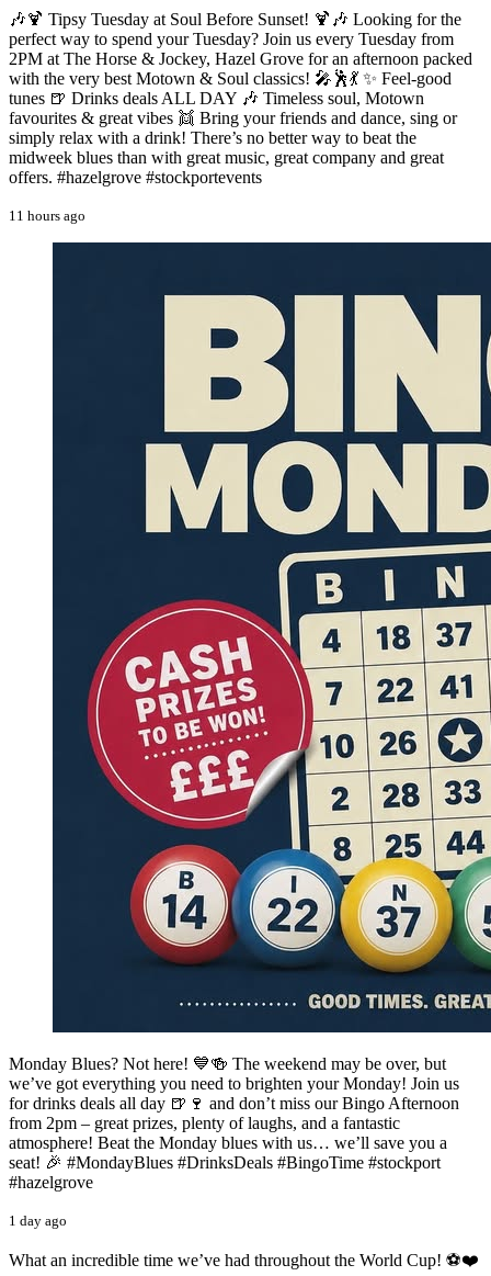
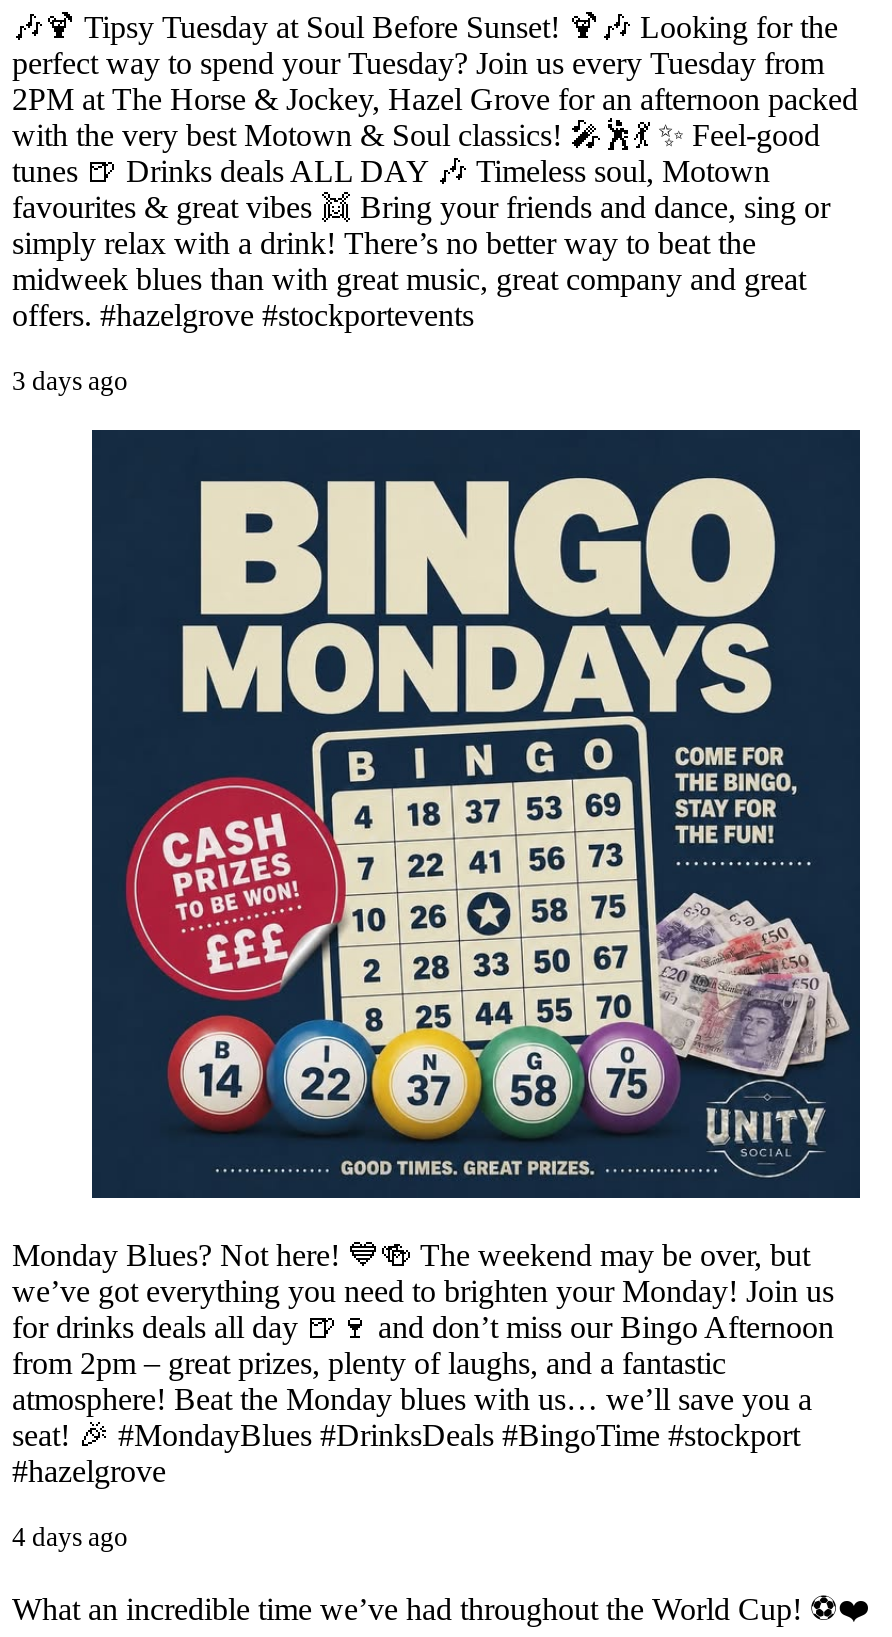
- 11 hours ago
+ 3 days ago

- [image]
+ [image]

- 1 day ago
+ 4 days ago
